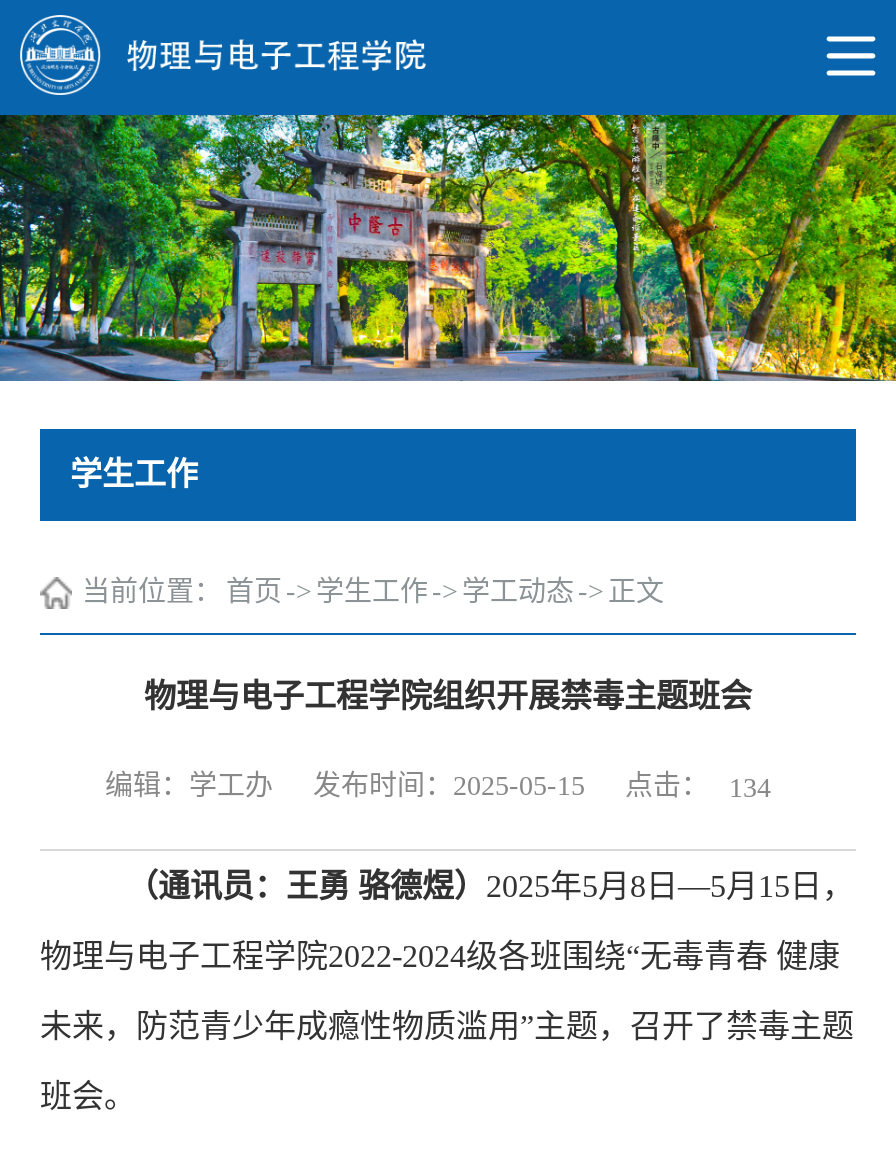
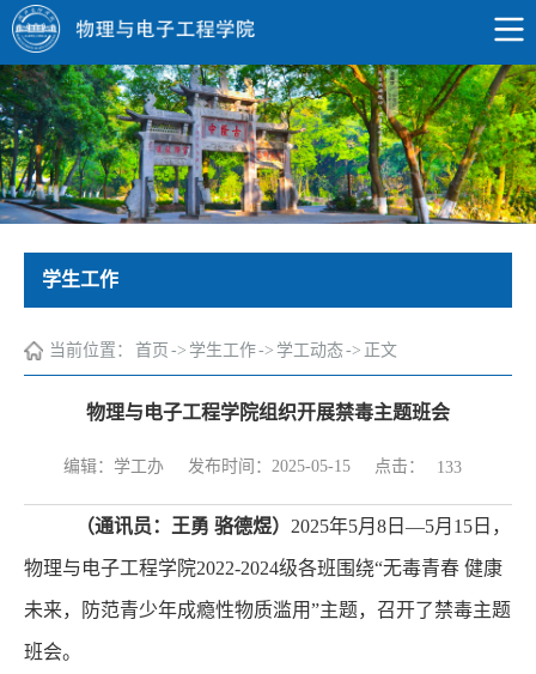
- 编辑：学工办 发布时间：2025-05-15 点击： 134
+ 编辑：学工办 发布时间：2025-05-15 点击： 133
